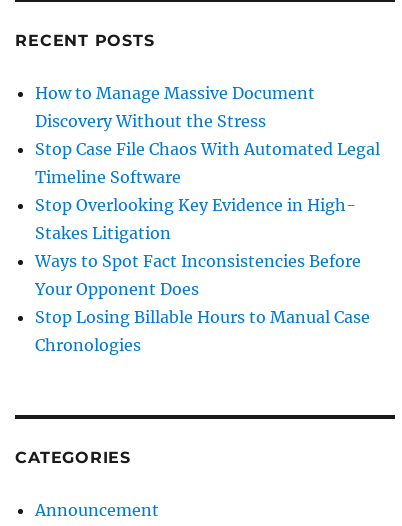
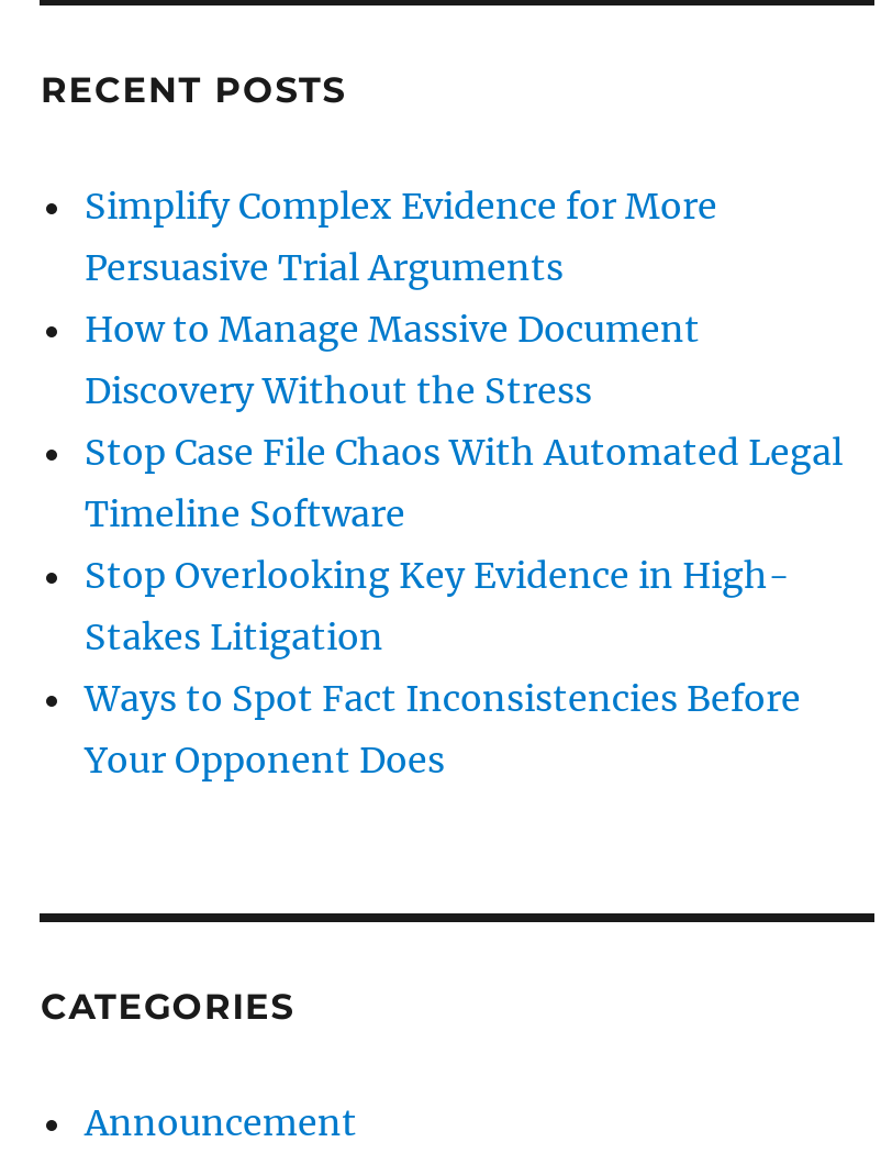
+ Simplify Complex Evidence for More
+ Persuasive Trial Arguments

moved down: How to Manage Massive Document | Discovery Without the Stress | Stop Case File Chaos With Automated Legal | Timeline Software | Stop Overlooking Key Evidence in High- | Stakes Litigation | Ways to Spot Fact Inconsistencies Before | Your Opponent Does

- Stop Losing Billable Hours to Manual Case
- Chronologies
